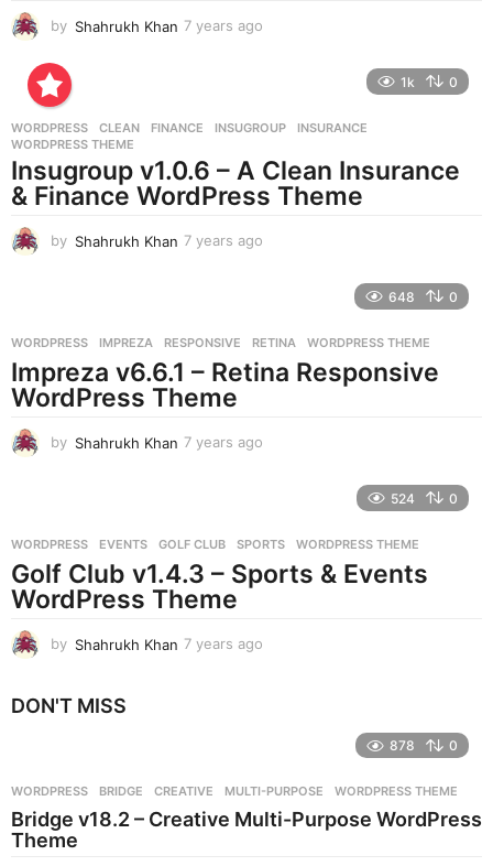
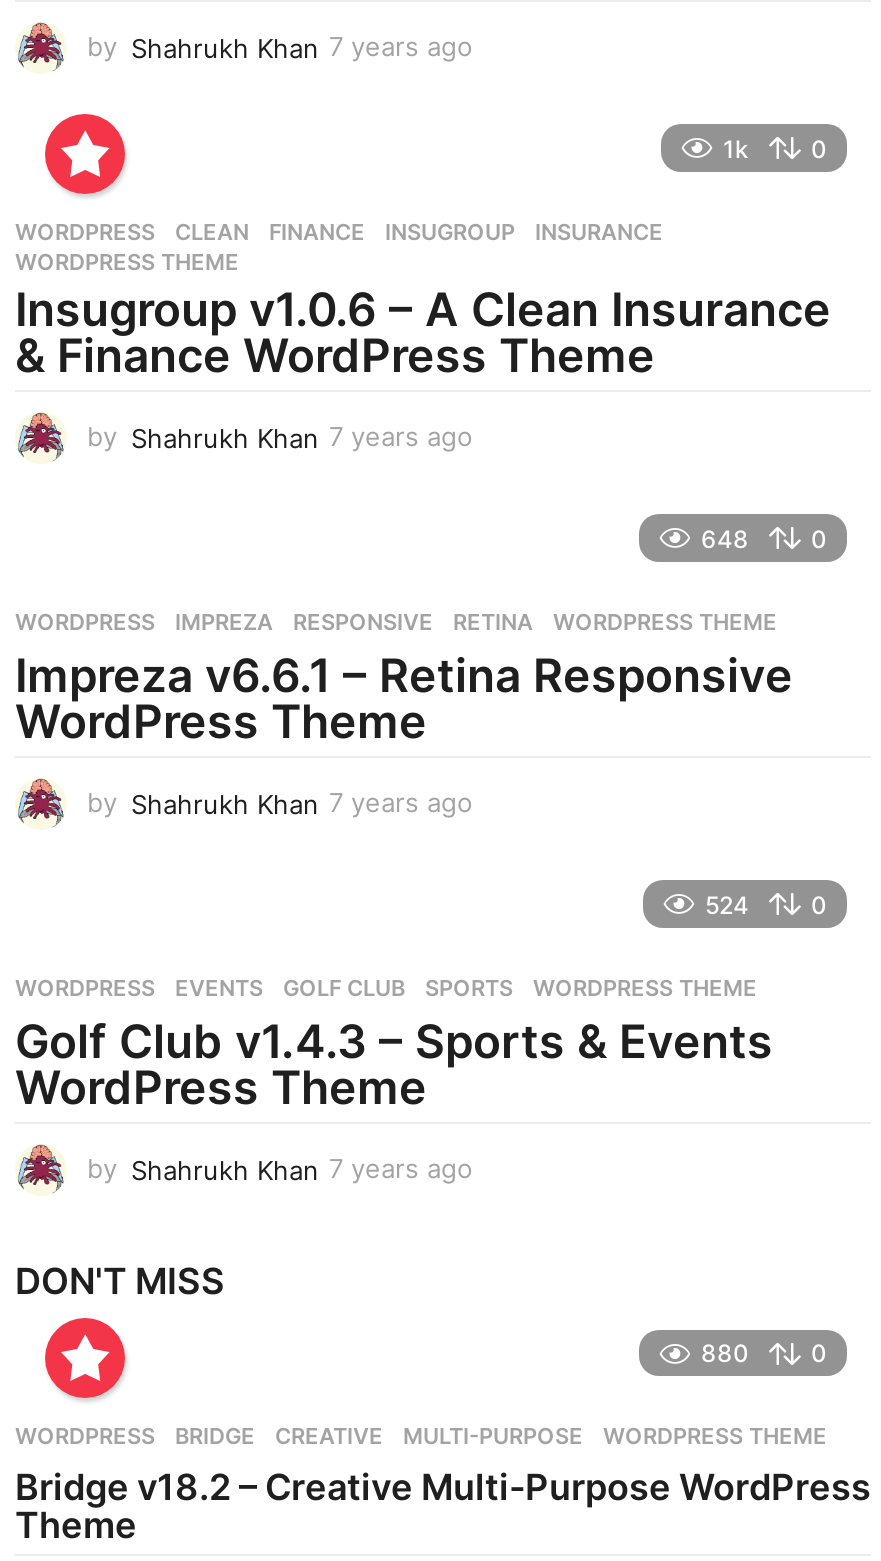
+ [image]

- 878
+ 880
